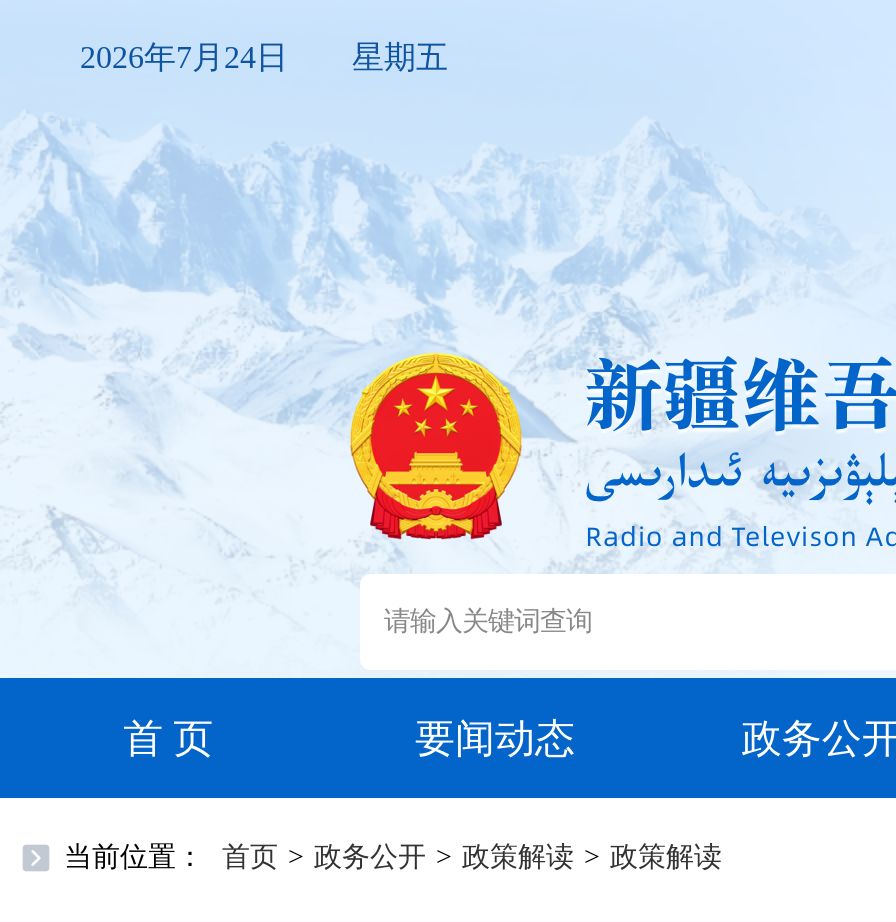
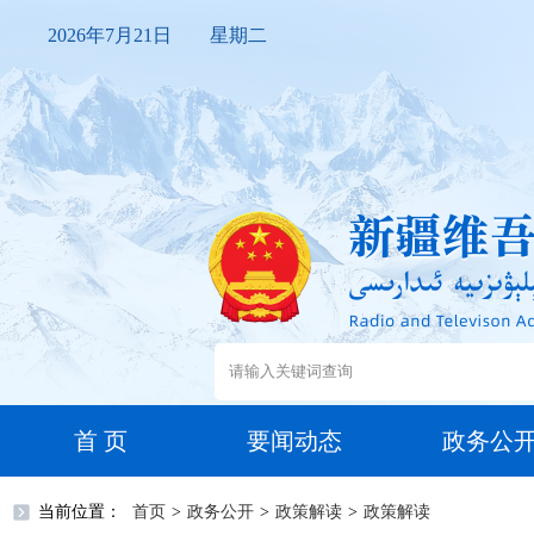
- 2026年7月24日 星期五
+ 2026年7月21日 星期二
